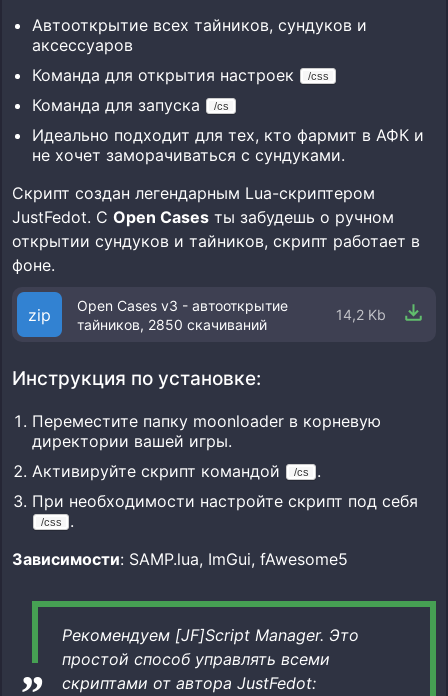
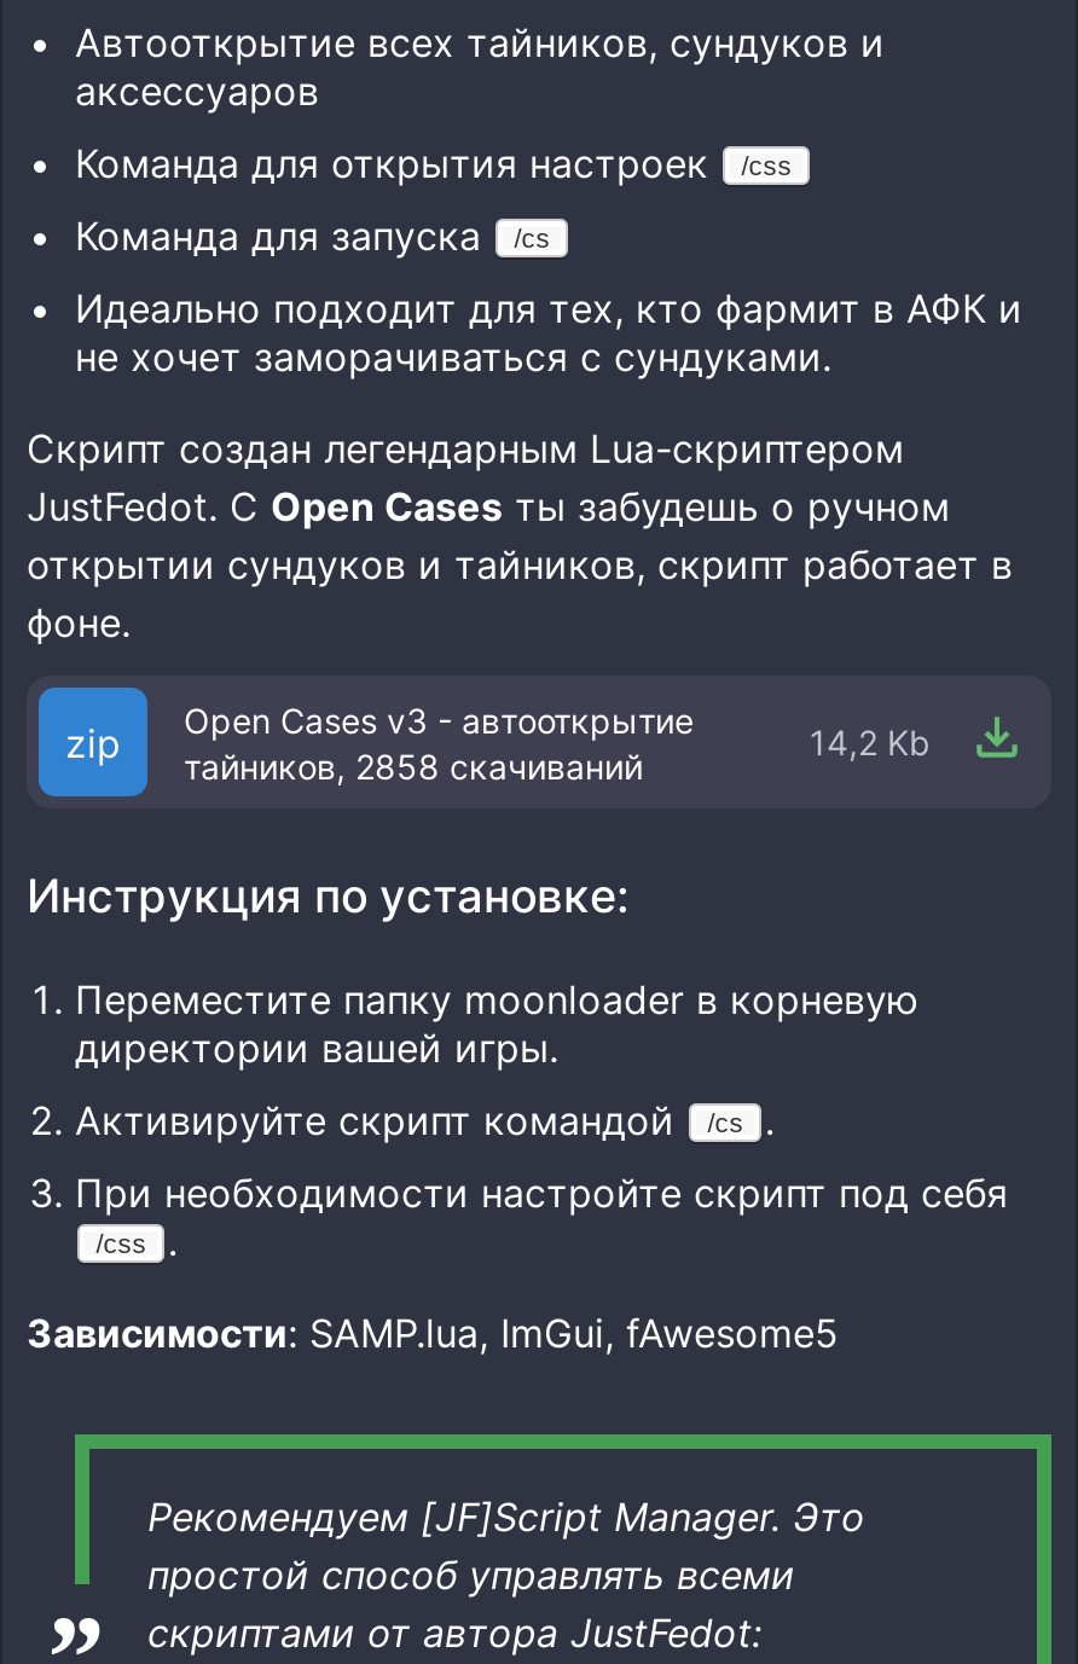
- тайников, 2850 скачиваний
+ тайников, 2858 скачиваний
